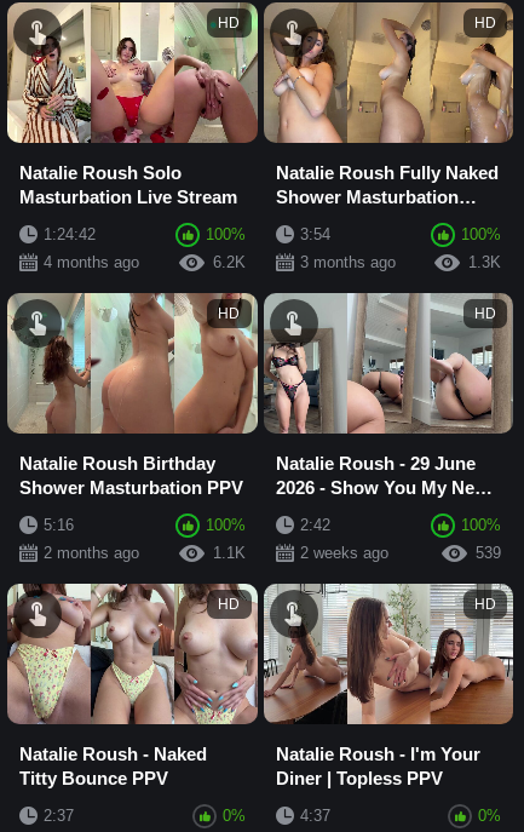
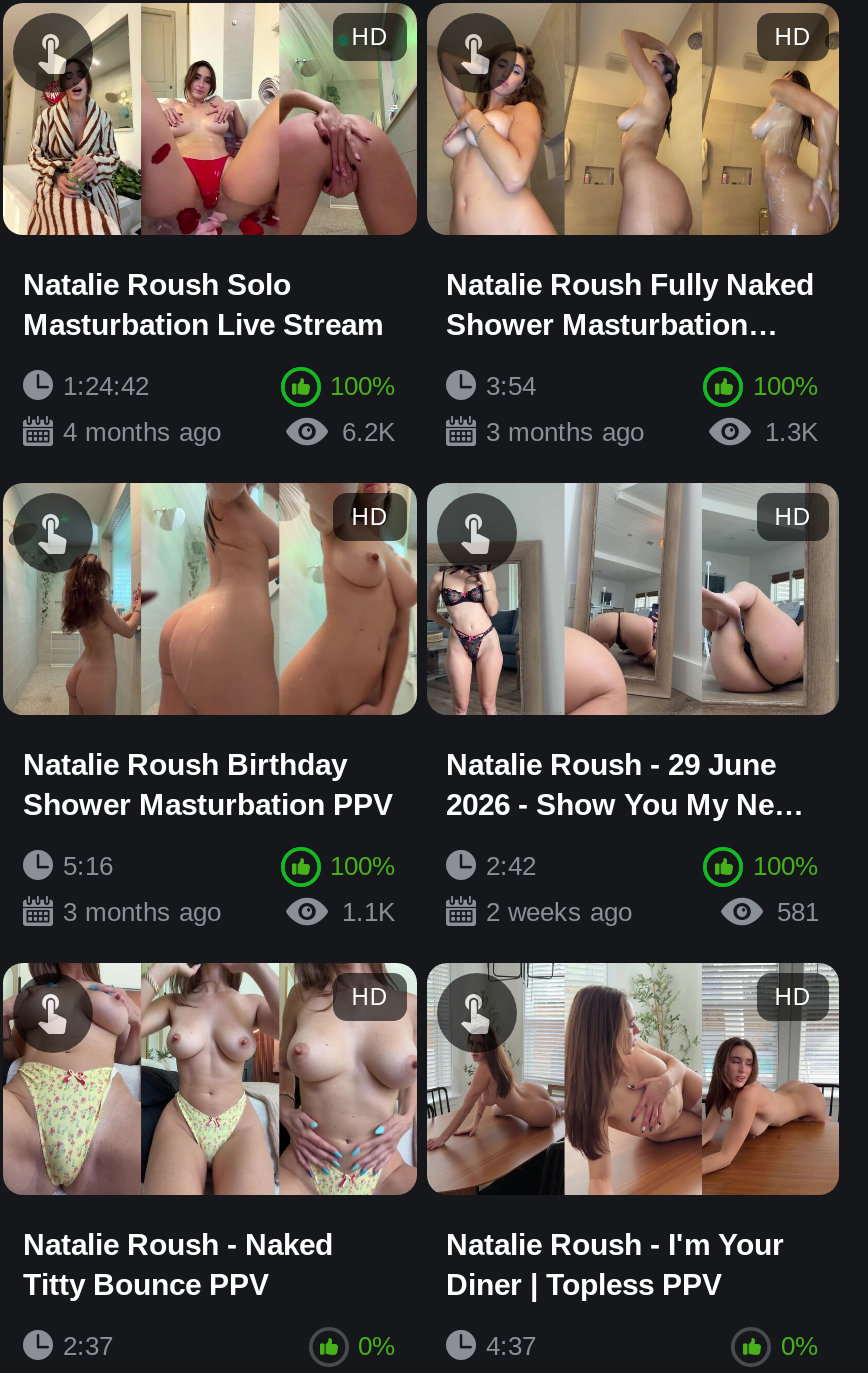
- 2 months ago
+ 3 months ago

- 539
+ 581
